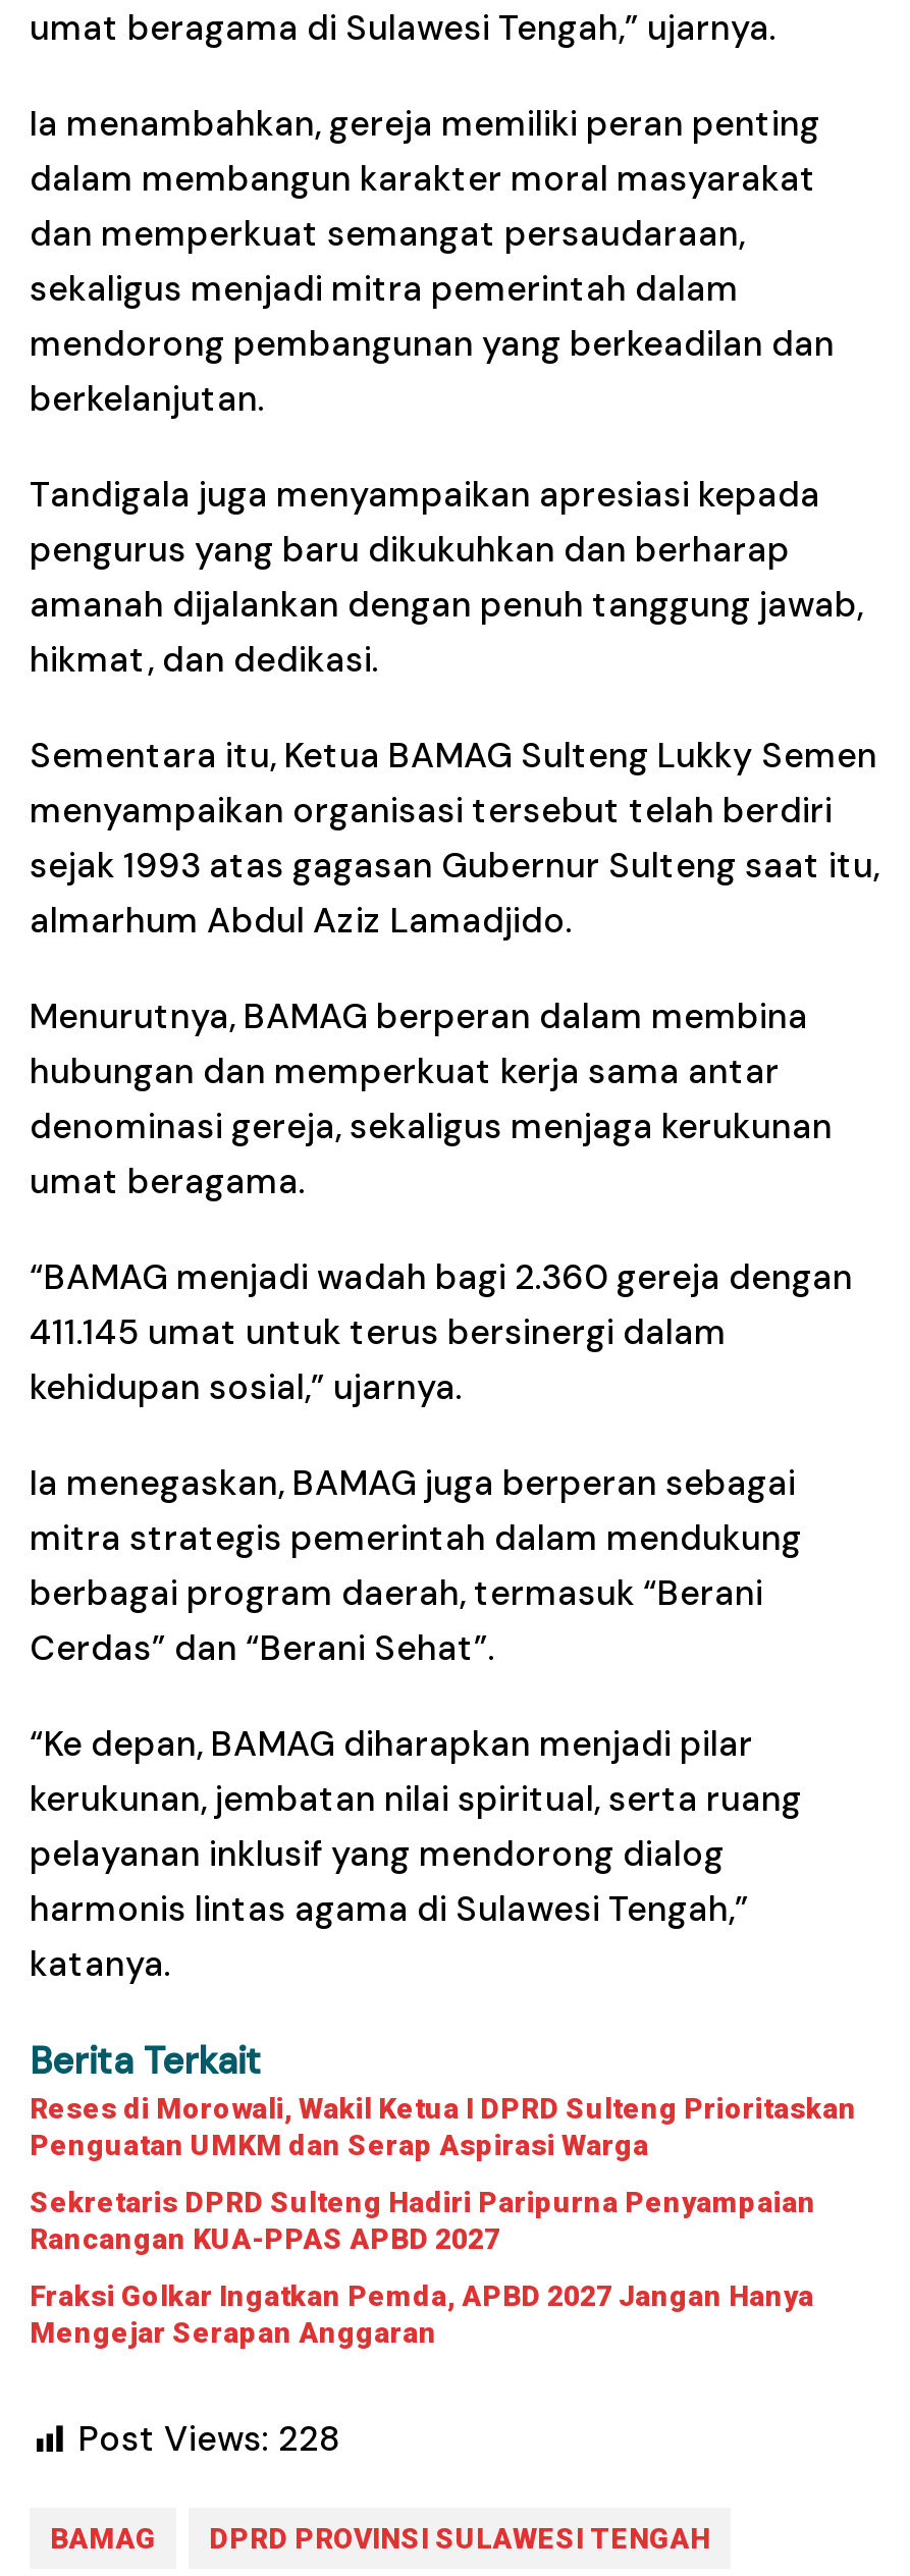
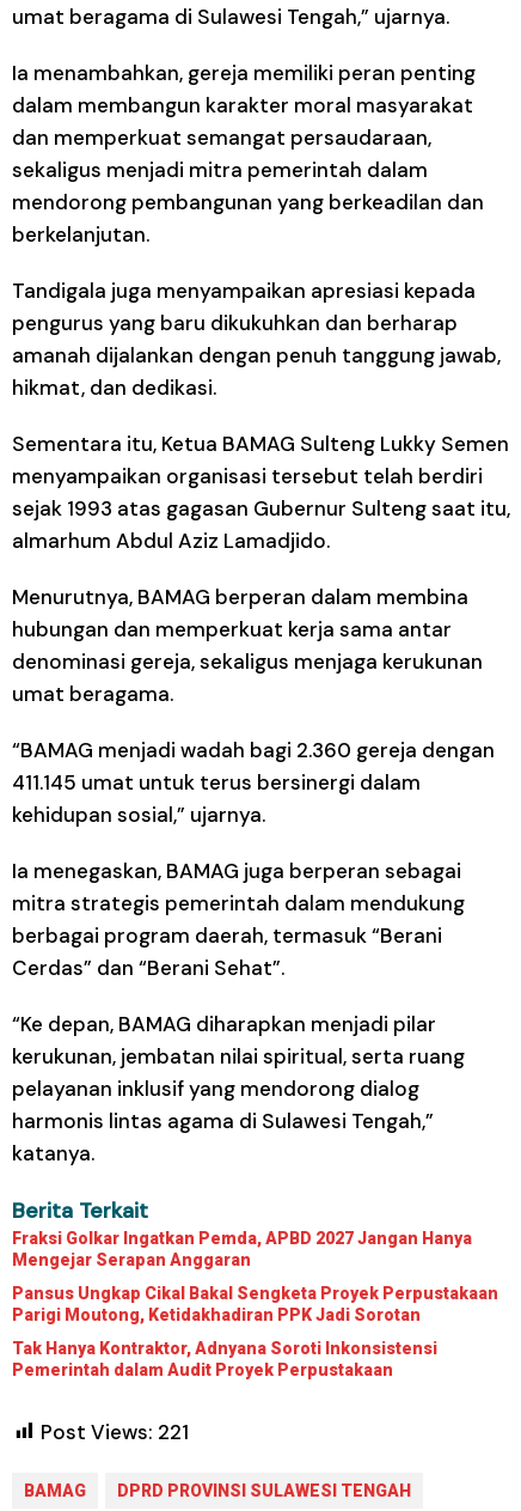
- Reses di Morowali, Wakil Ketua I DPRD Sulteng Prioritaskan
- Penguatan UMKM dan Serap Aspirasi Warga
- Sekretaris DPRD Sulteng Hadiri Paripurna Penyampaian
- Rancangan KUA-PPAS APBD 2027

moved up: Fraksi Golkar Ingatkan Pemda, APBD 2027 Jangan Hanya | Mengejar Serapan Anggaran

- Post Views: 228
+ Pansus Ungkap Cikal Bakal Sengketa Proyek Perpustakaan
+ Parigi Moutong, Ketidakhadiran PPK Jadi Sorotan
+ Tak Hanya Kontraktor, Adnyana Soroti Inkonsistensi
+ Pemerintah dalam Audit Proyek Perpustakaan
+ Post Views: 221
